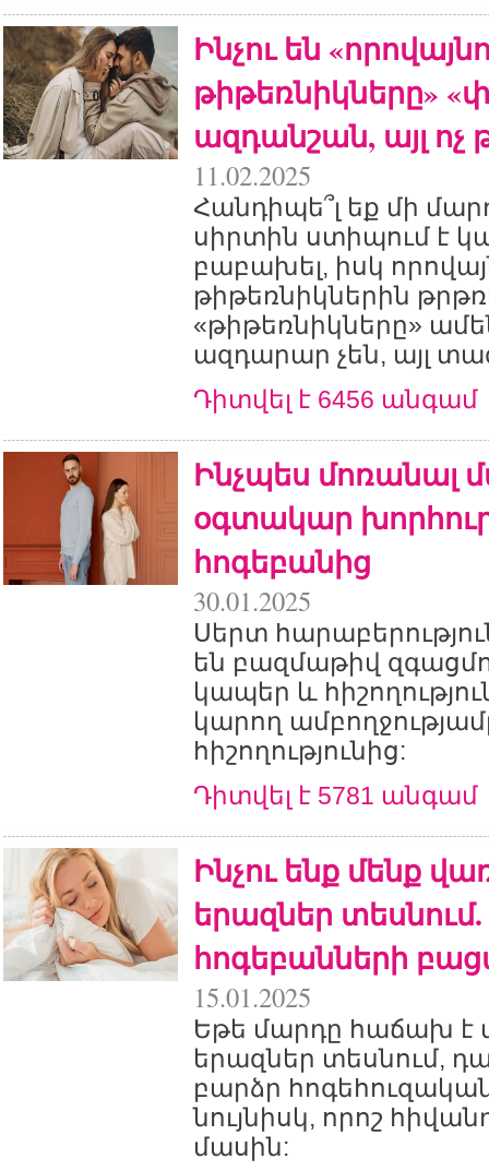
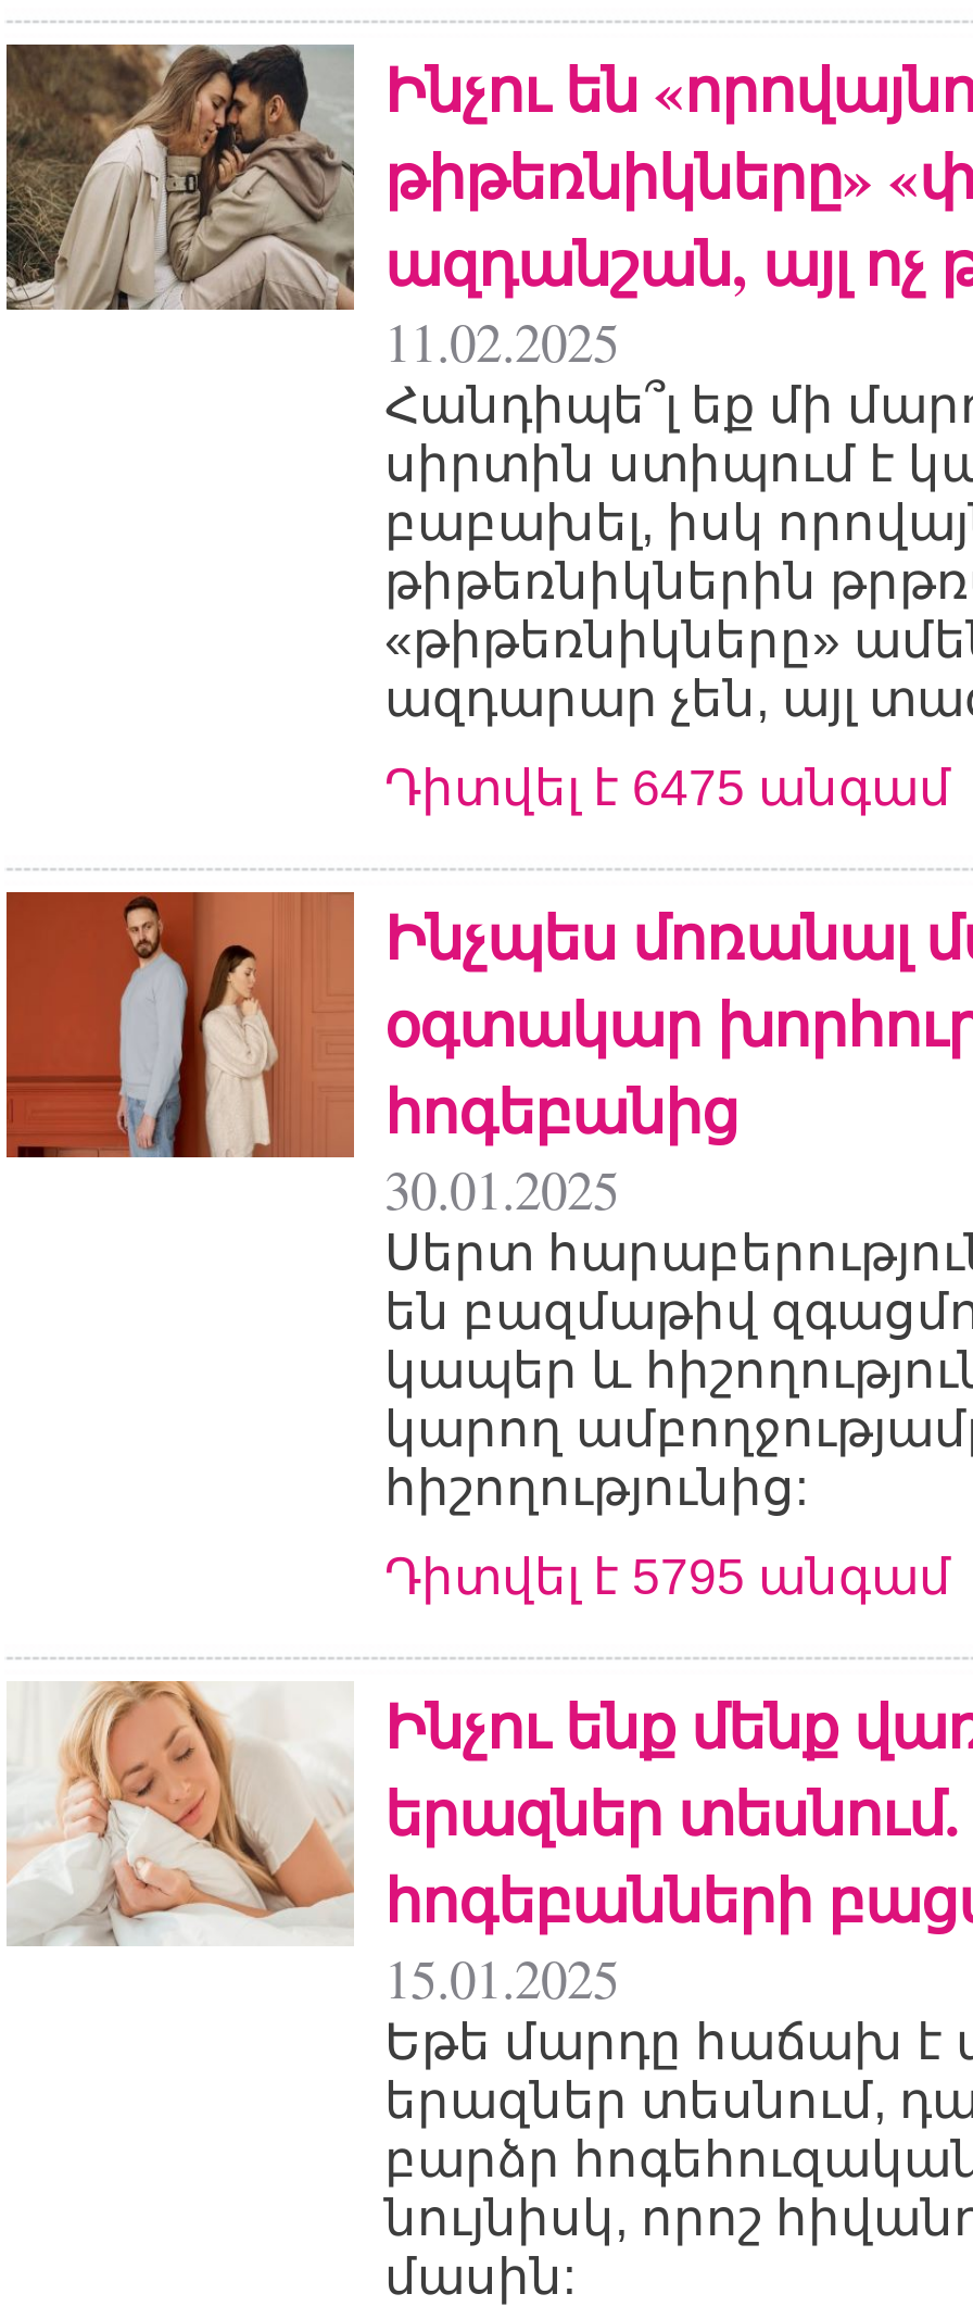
- Դիտվել է 6456 անգամ
+ Դիտվել է 6475 անգամ

- Դիտվել է 5781 անգամ
+ Դիտվել է 5795 անգամ
